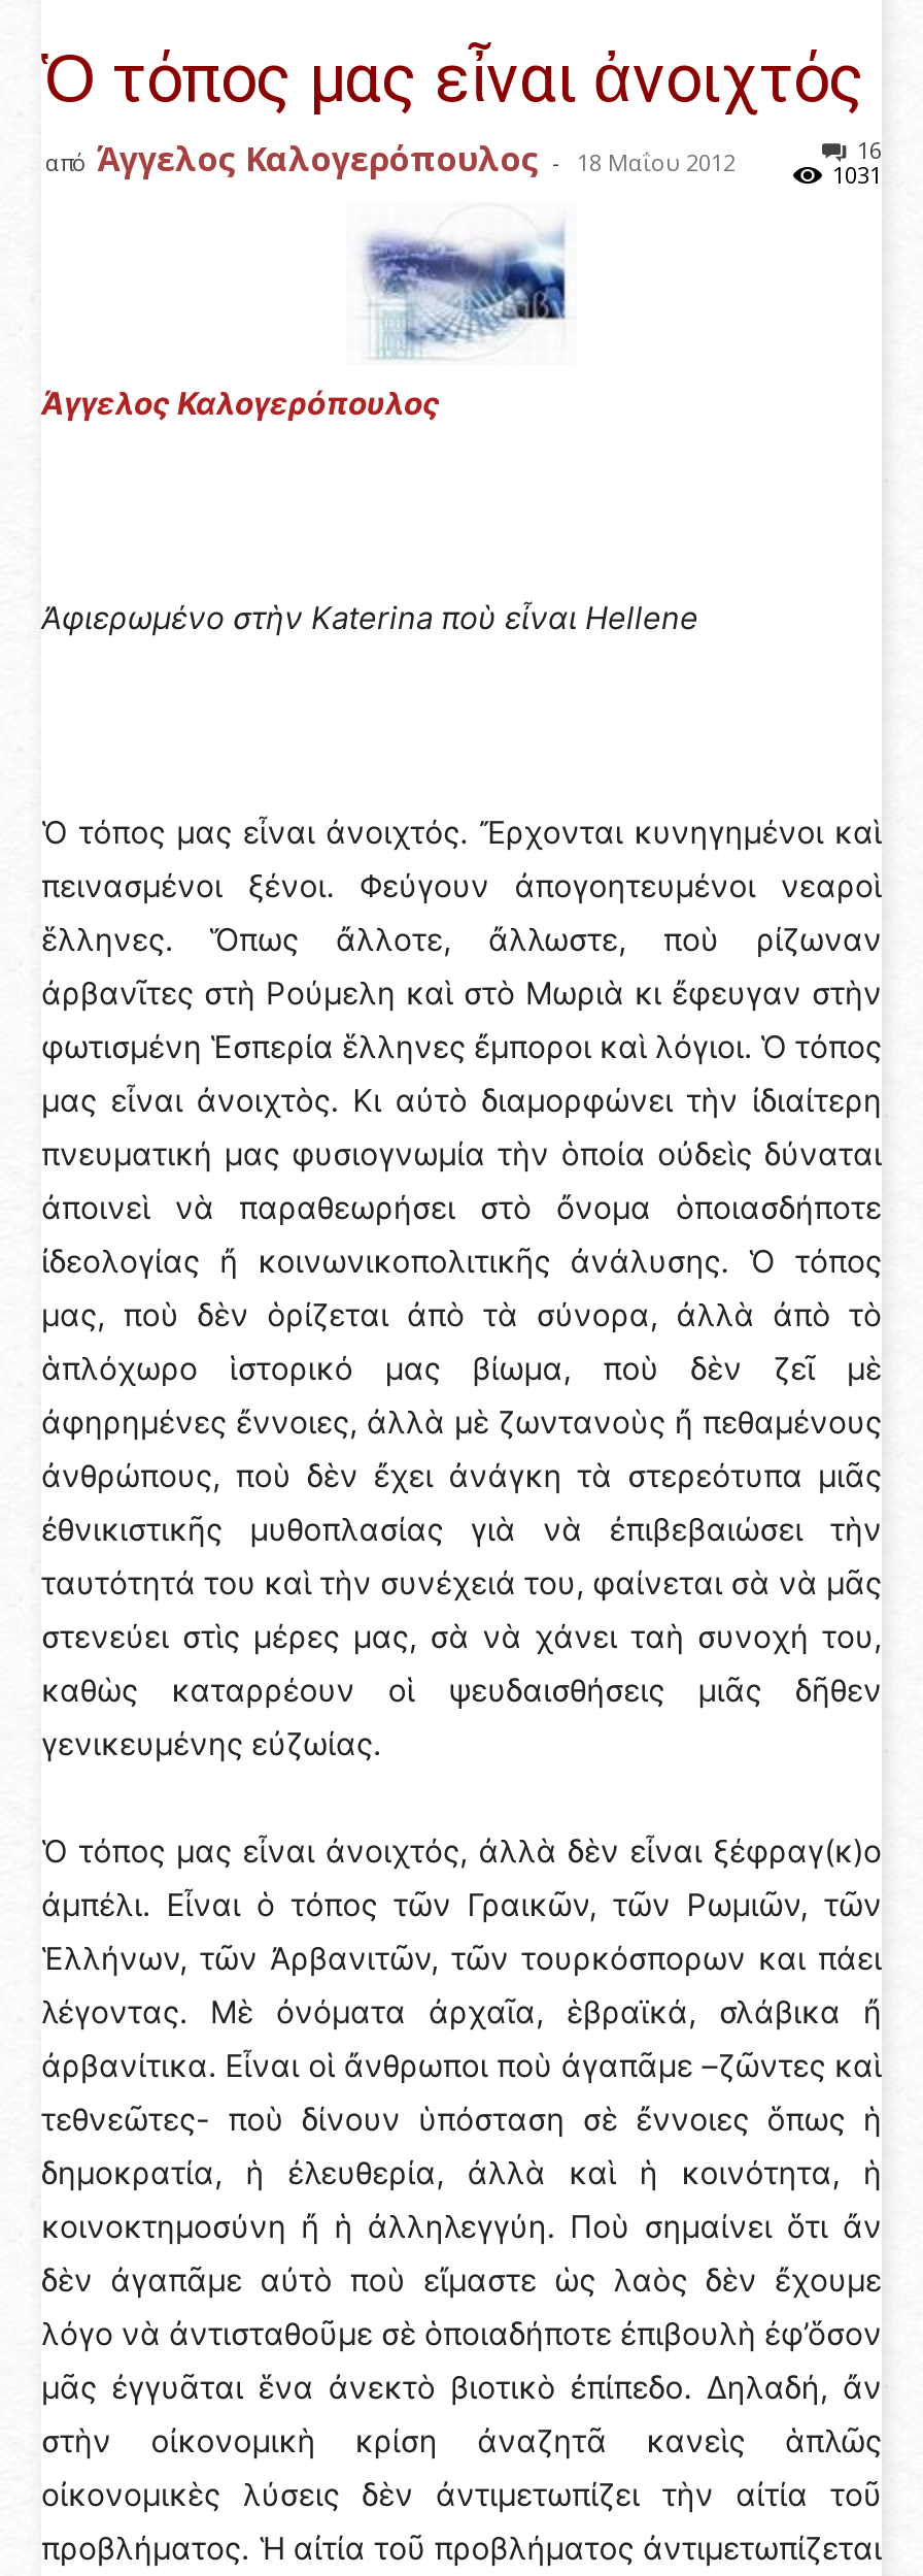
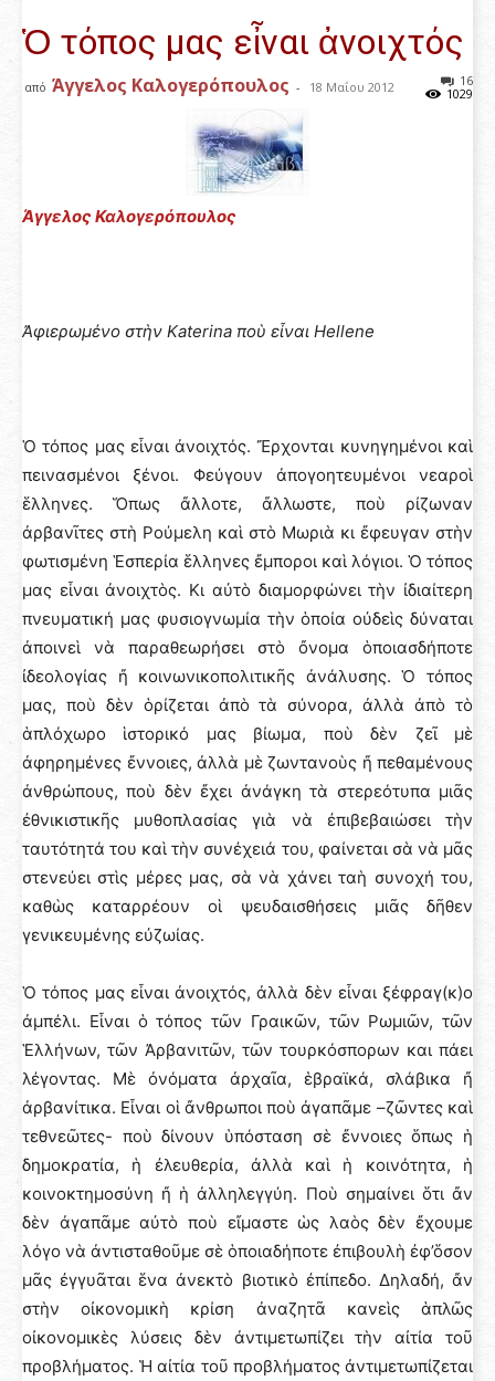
- 1031
+ 1029
